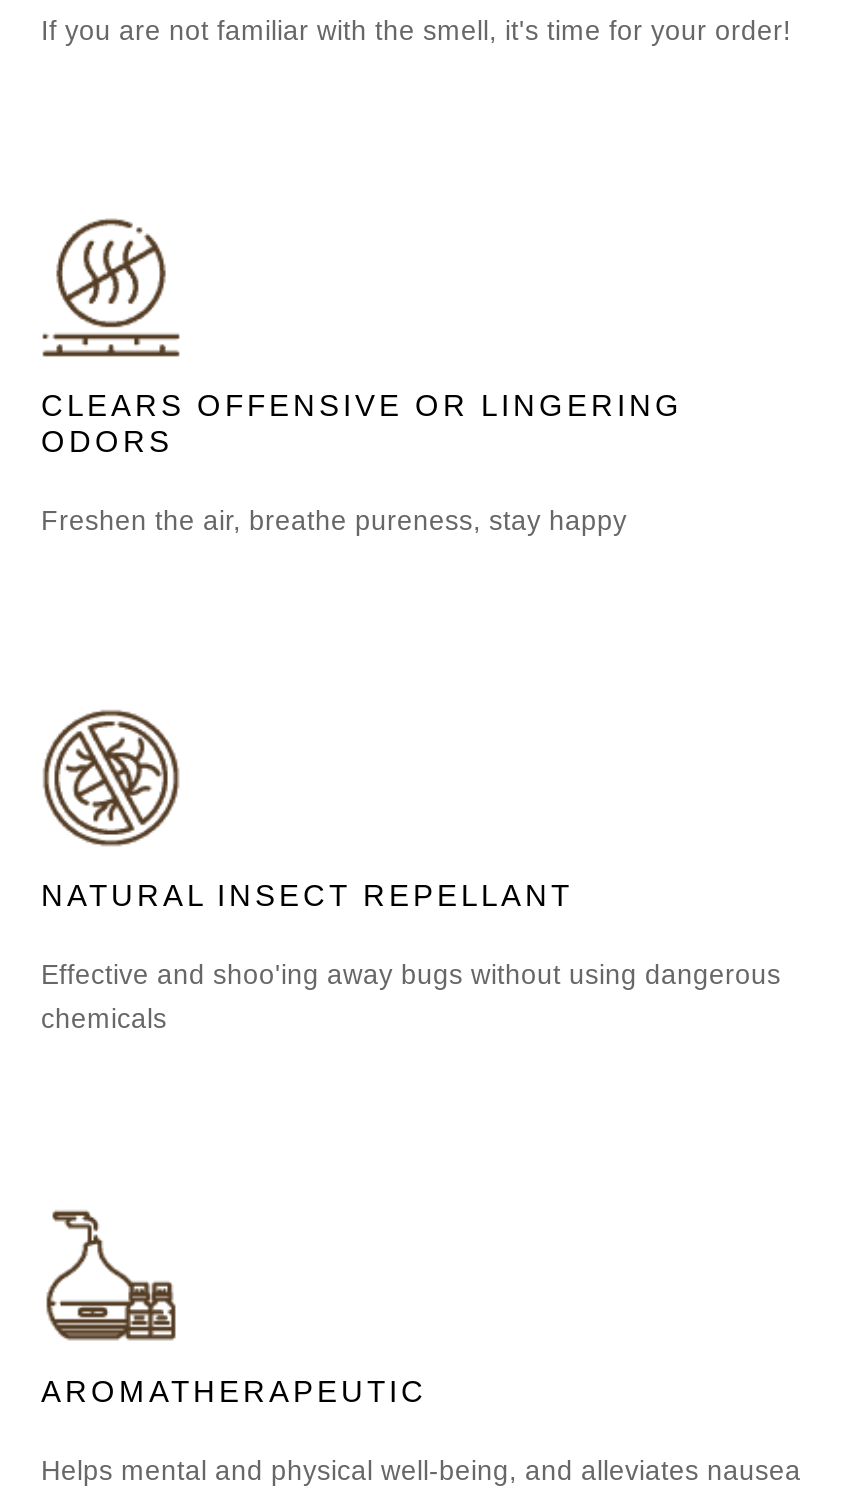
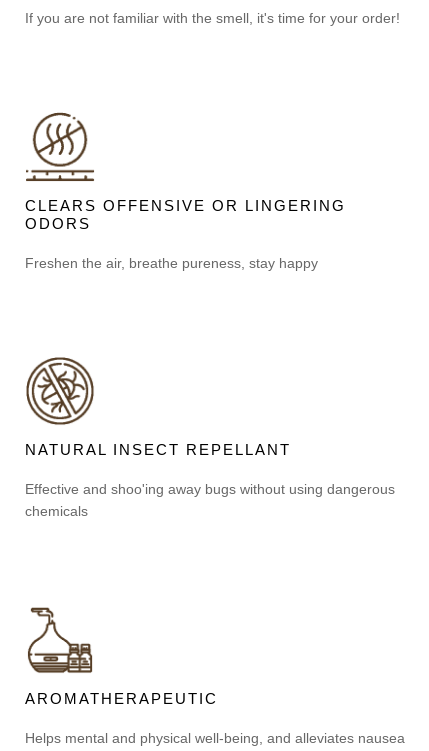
- [image]
+ [image]
